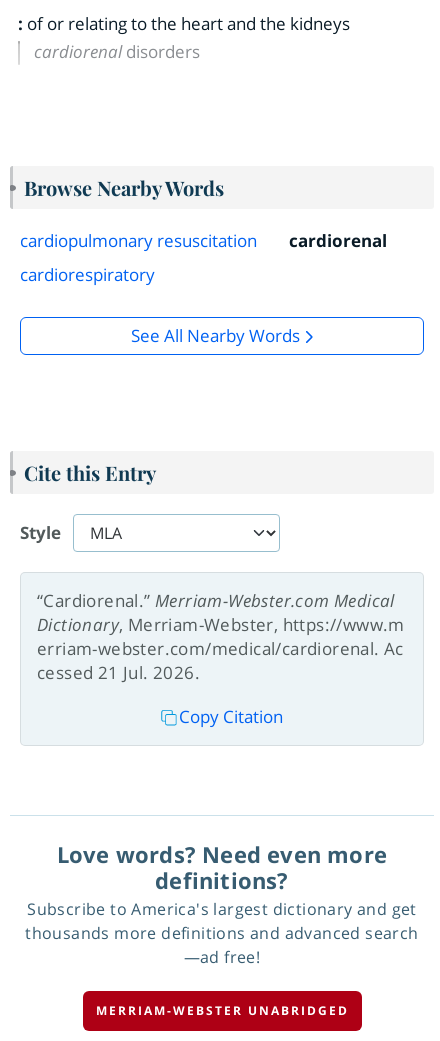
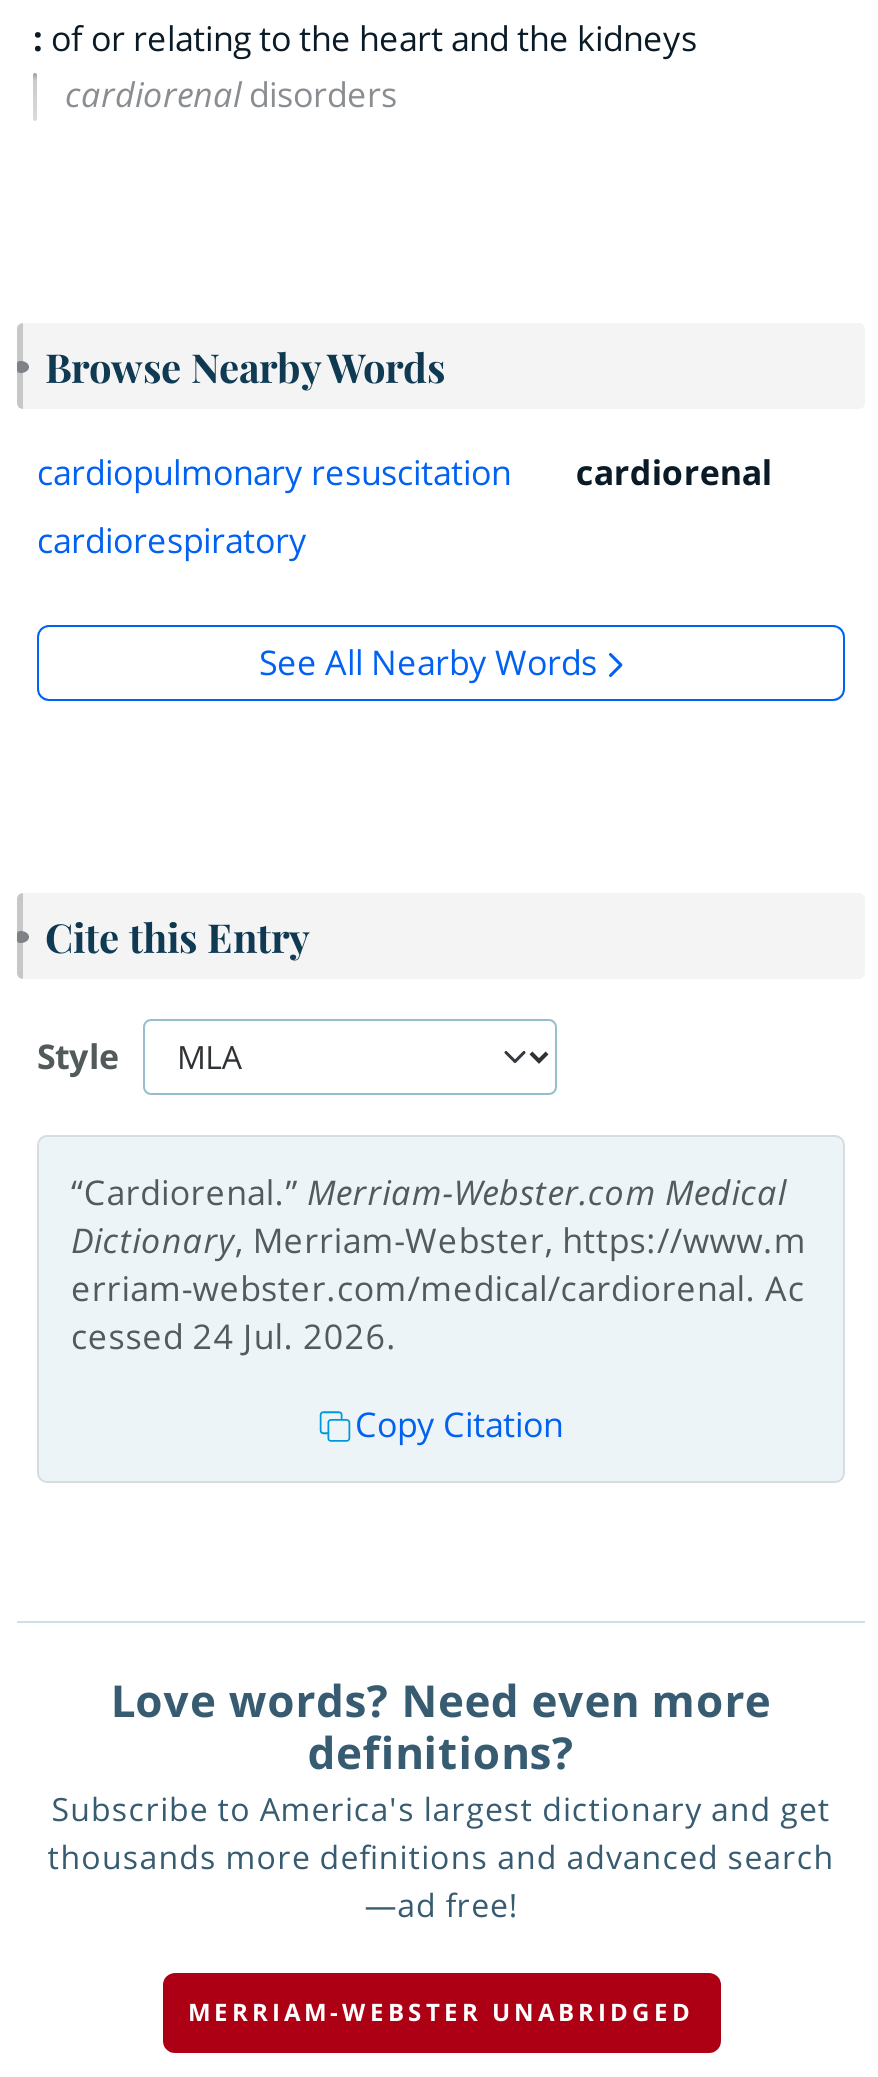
- cessed 21 Jul. 2026.
+ cessed 24 Jul. 2026.
